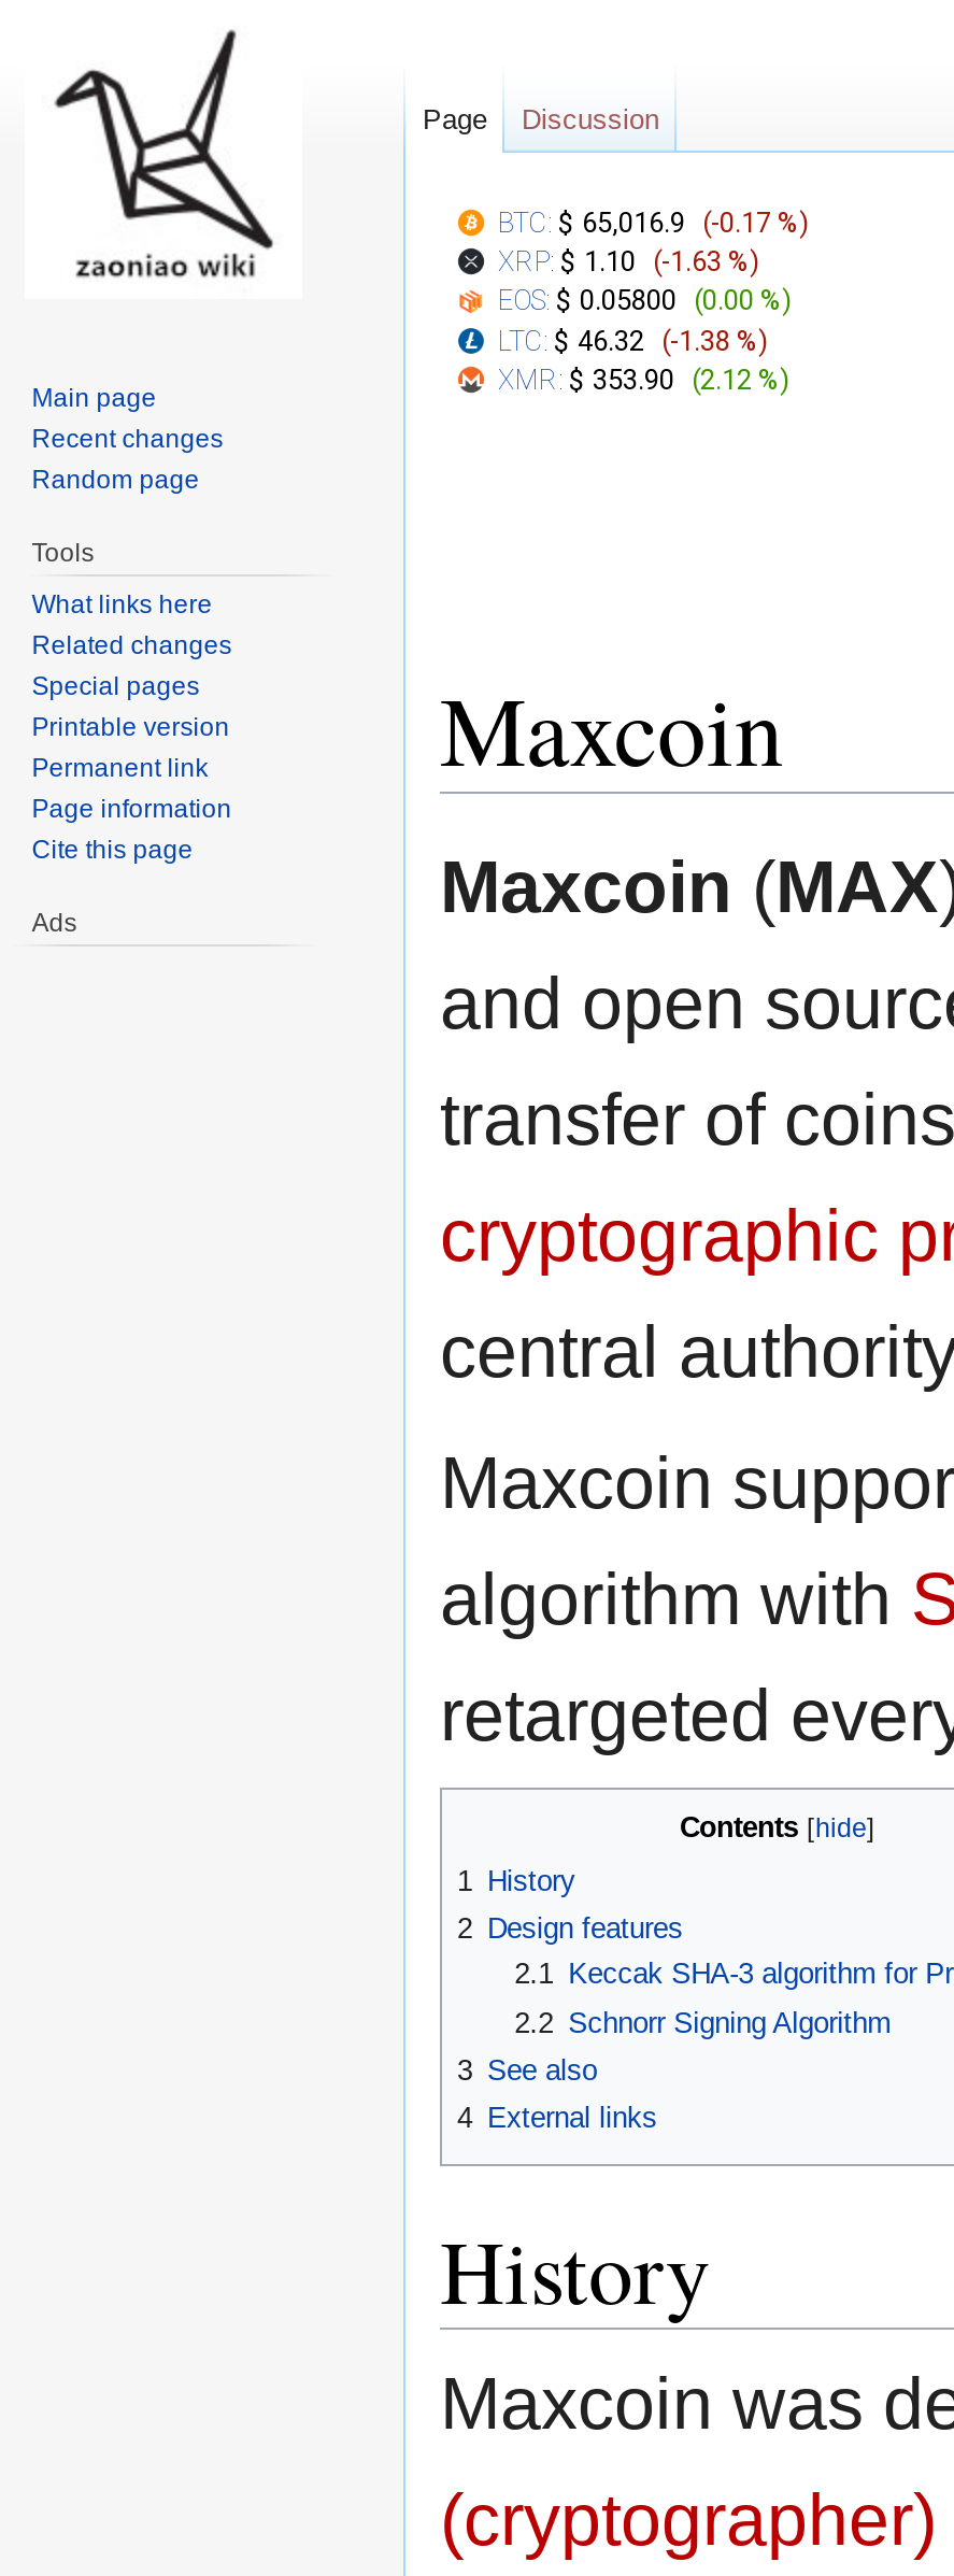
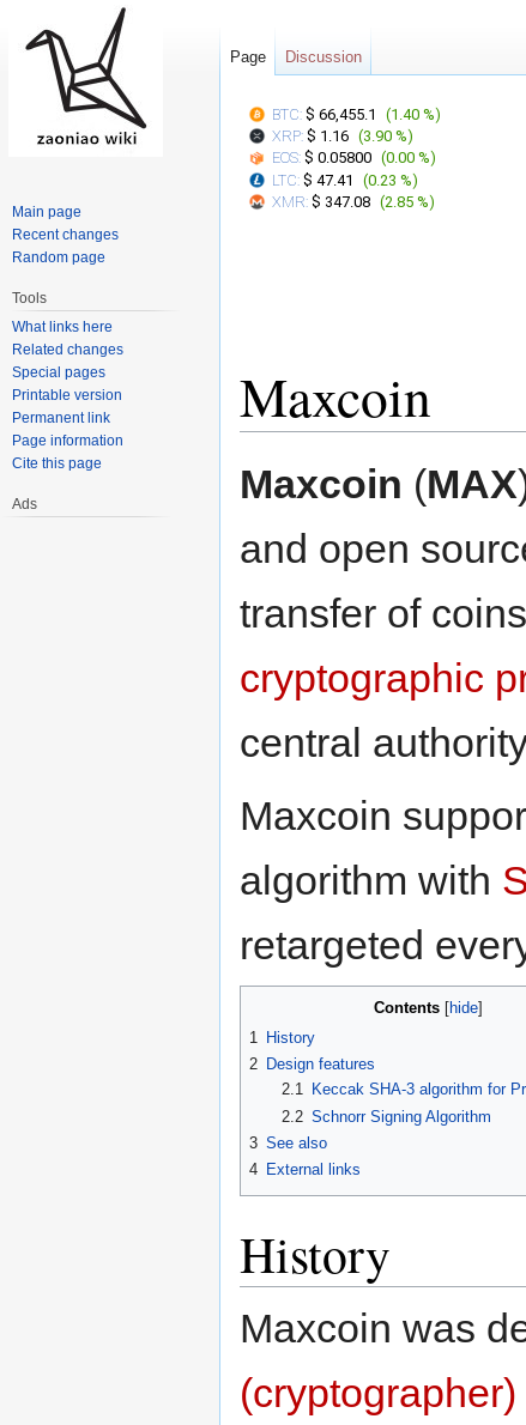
- BTC: $ 65,016.9 (-0.17 %)
+ BTC: $ 66,455.1 (1.40 %)

- XRP: $ 1.10 (-1.63 %)
+ XRP: $ 1.16 (3.90 %)

- LTC: $ 46.32 (-1.38 %)
+ LTC: $ 47.41 (0.23 %)

- XMR: $ 353.90 (2.12 %)
+ XMR: $ 347.08 (2.85 %)
